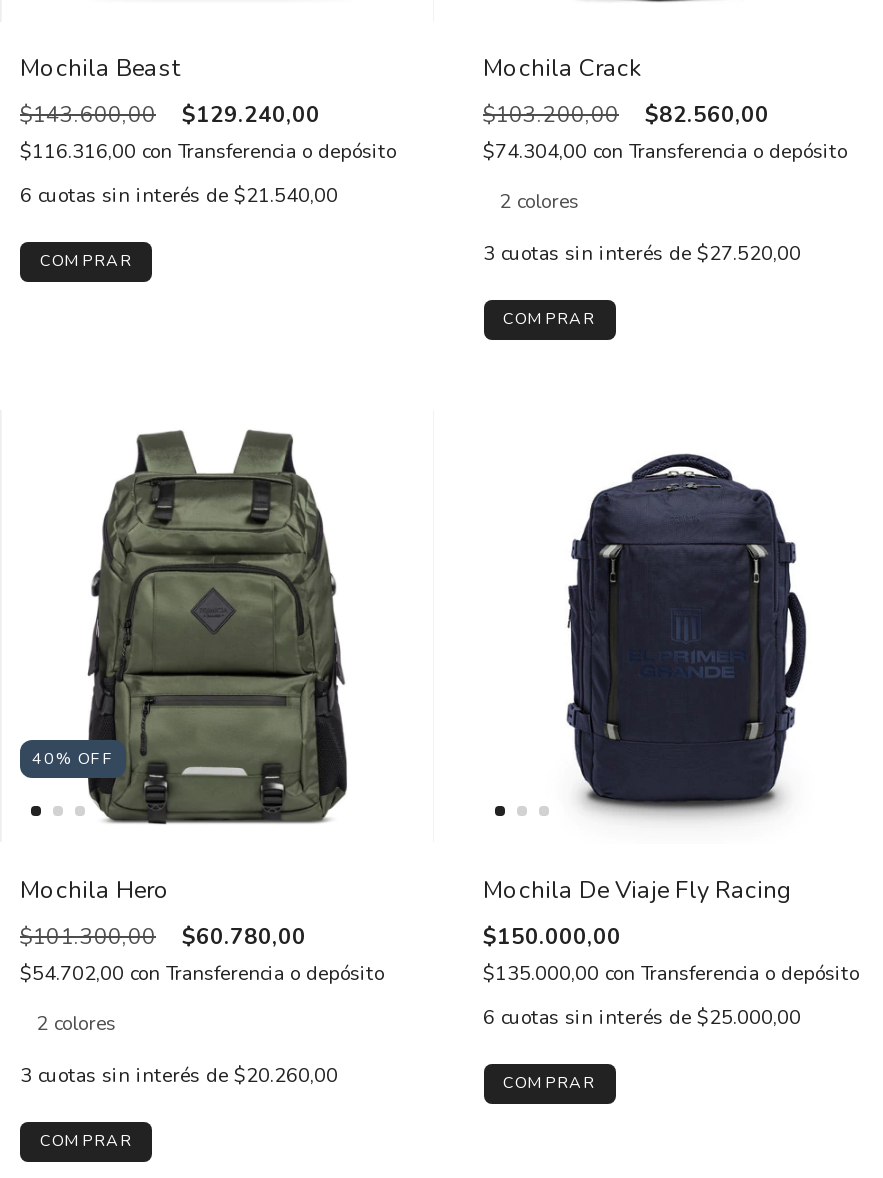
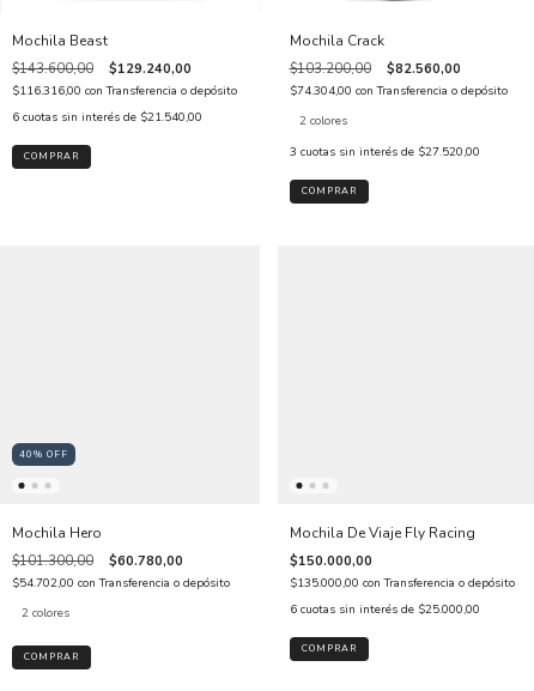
- [image]

- [image]

- 3 cuotas sin interés de $20.260,00
